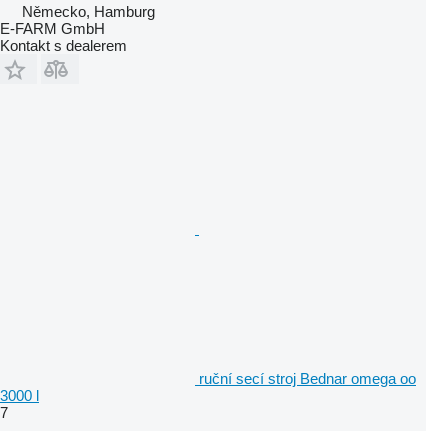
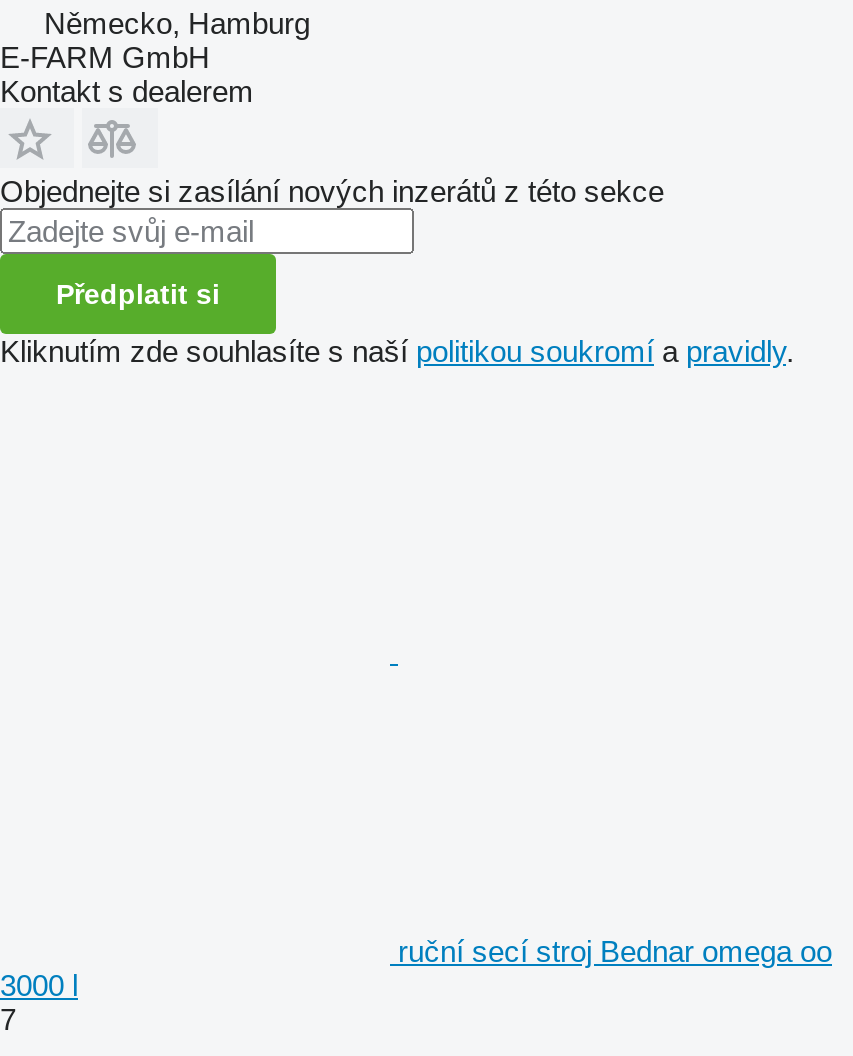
+ Objednejte si zasílání nových inzerátů z této sekce
+ Předplatit si
+ Kliknutím zde souhlasíte s naší politikou soukromí a pravidly.
